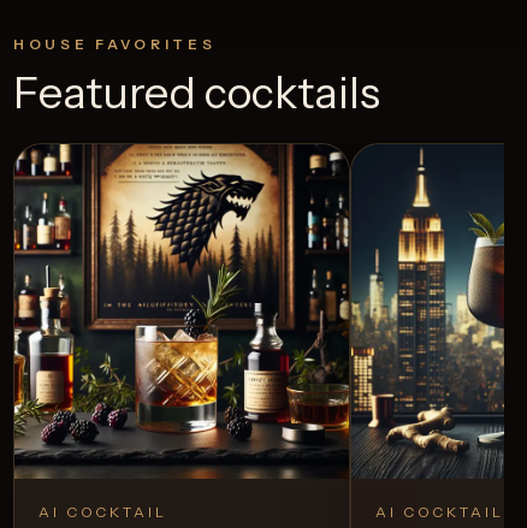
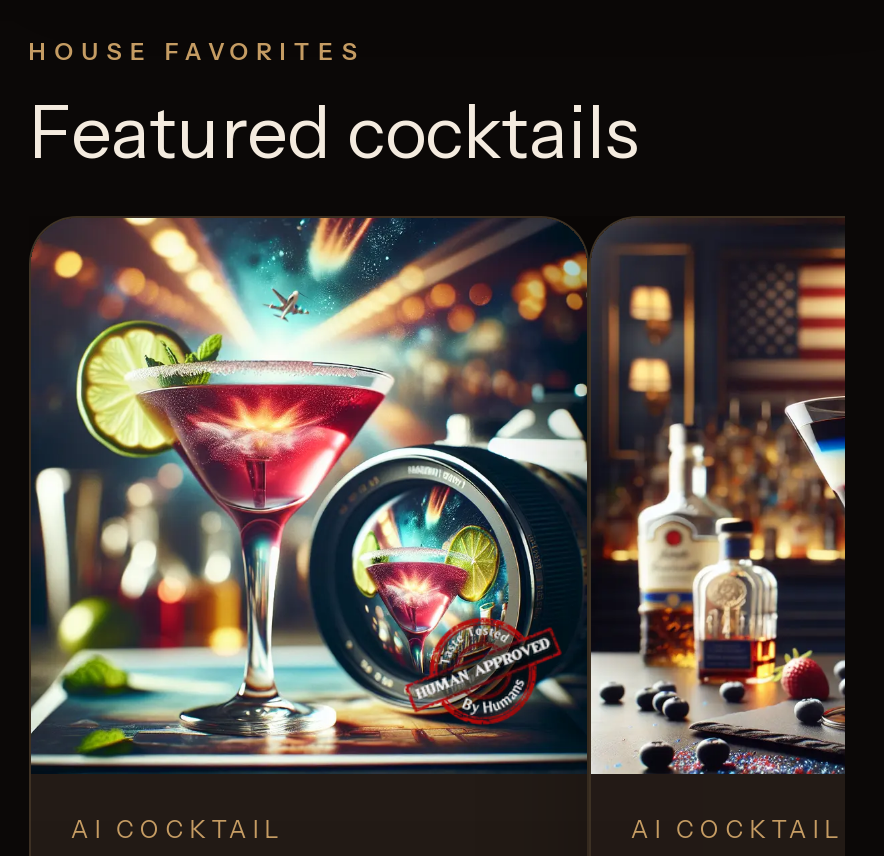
- [image]
+ [image]
